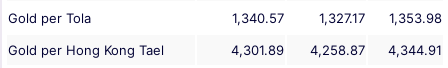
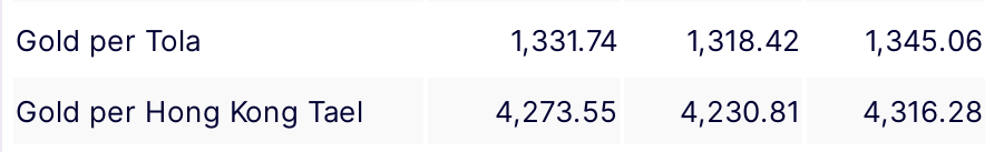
- 1,340.57
+ 1,331.74

- 1,327.17
+ 1,318.42

- 1,353.98
+ 1,345.06

- 4,301.89
+ 4,273.55

- 4,258.87
+ 4,230.81

- 4,344.91
+ 4,316.28
